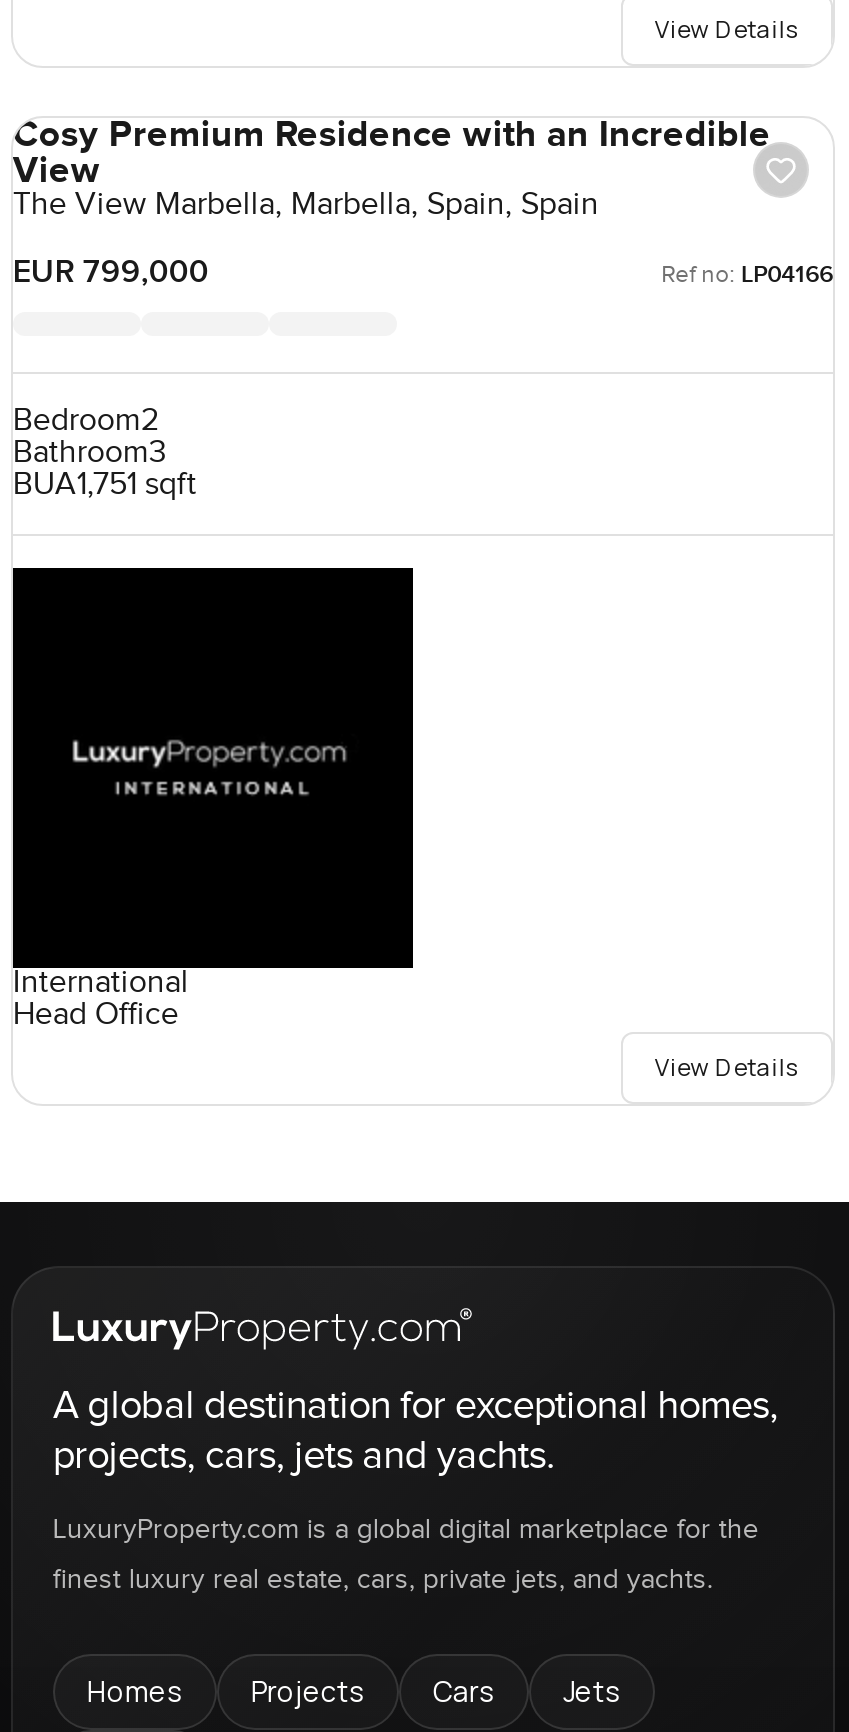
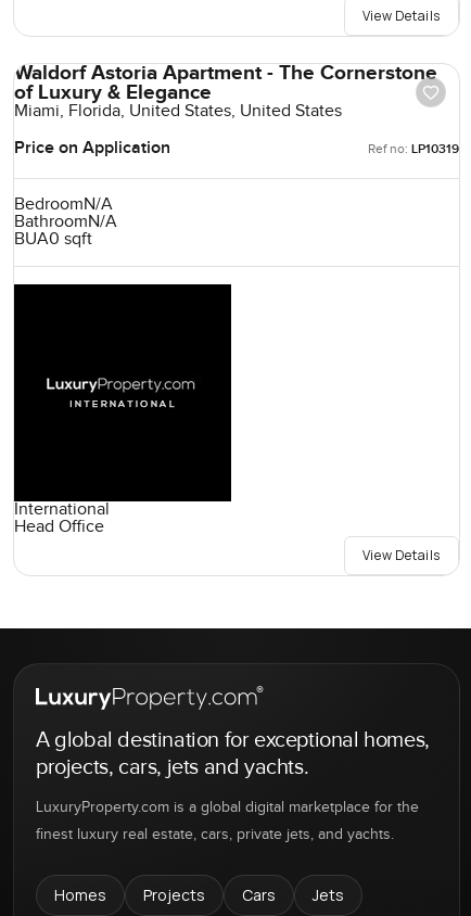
- Cosy Premium Residence with an Incredible
- View
- The View Marbella, Marbella, Spain, Spain
+ Waldorf Astoria Apartment - The Cornerstone
+ of Luxury & Elegance
+ Miami, Florida, United States, United States

- EUR 799,000
- Ref no: LP04166
+ Price on Application
+ Ref no: LP10319

- Bedroom2
- Bathroom3
- BUA1,751 sqft
+ BedroomN/A
+ BathroomN/A
+ BUA0 sqft
